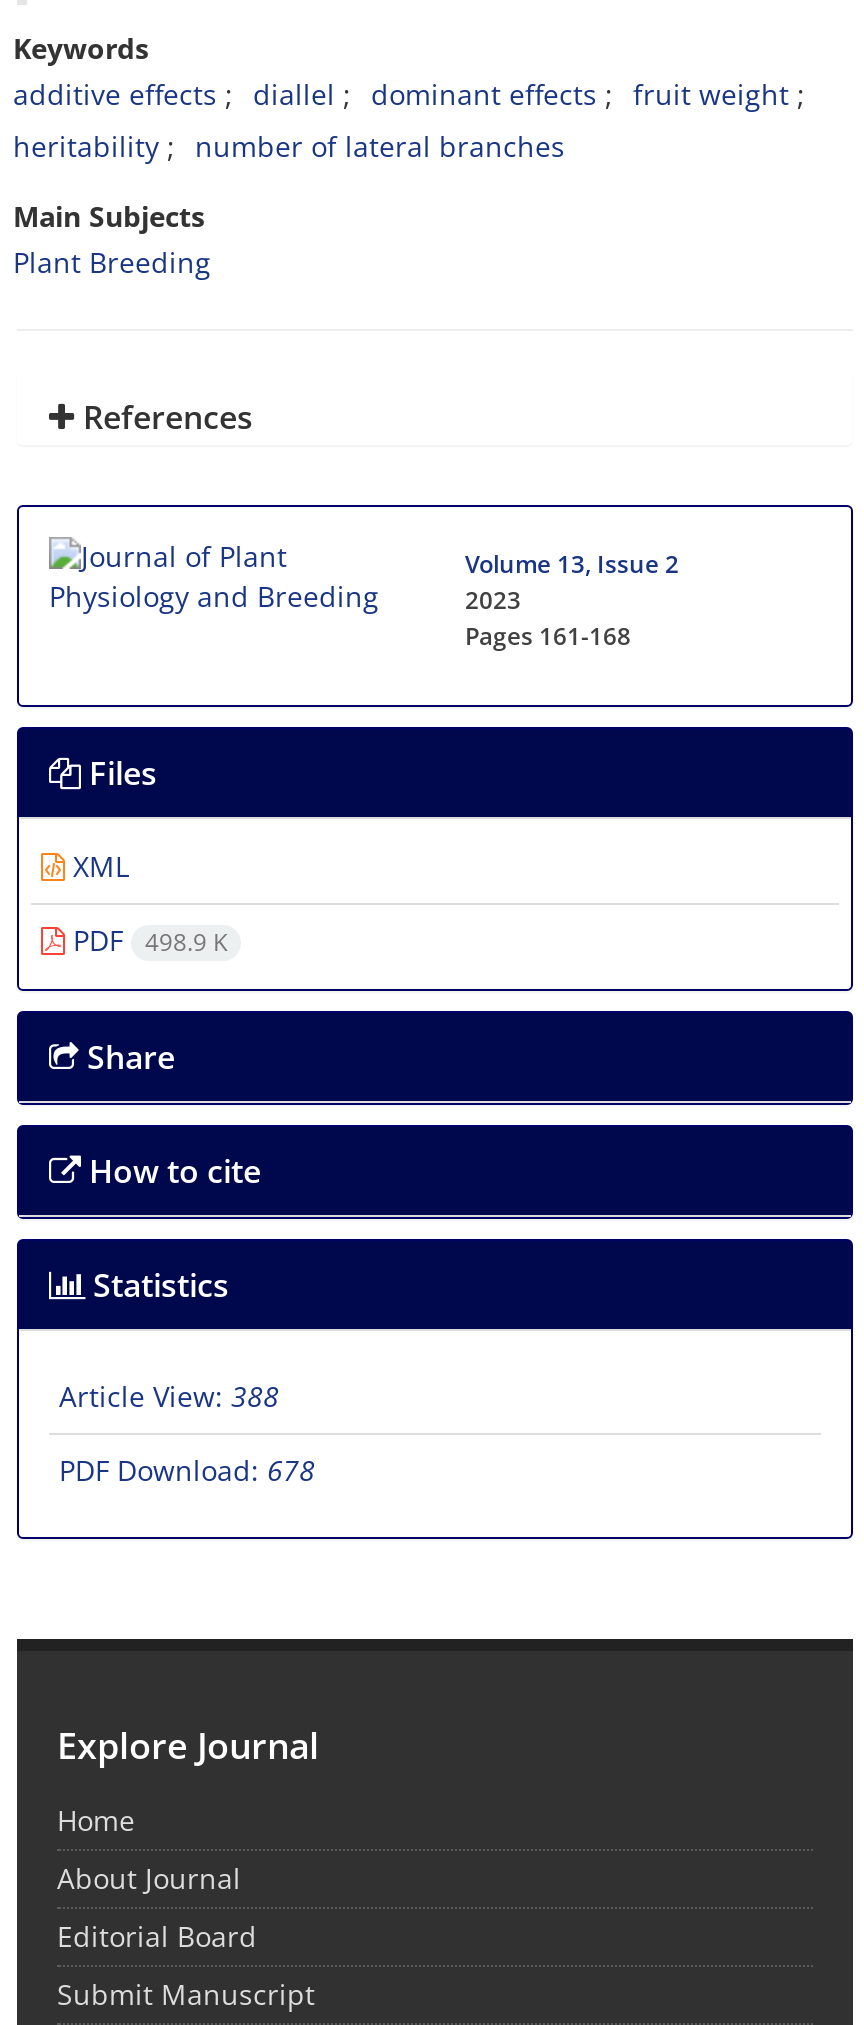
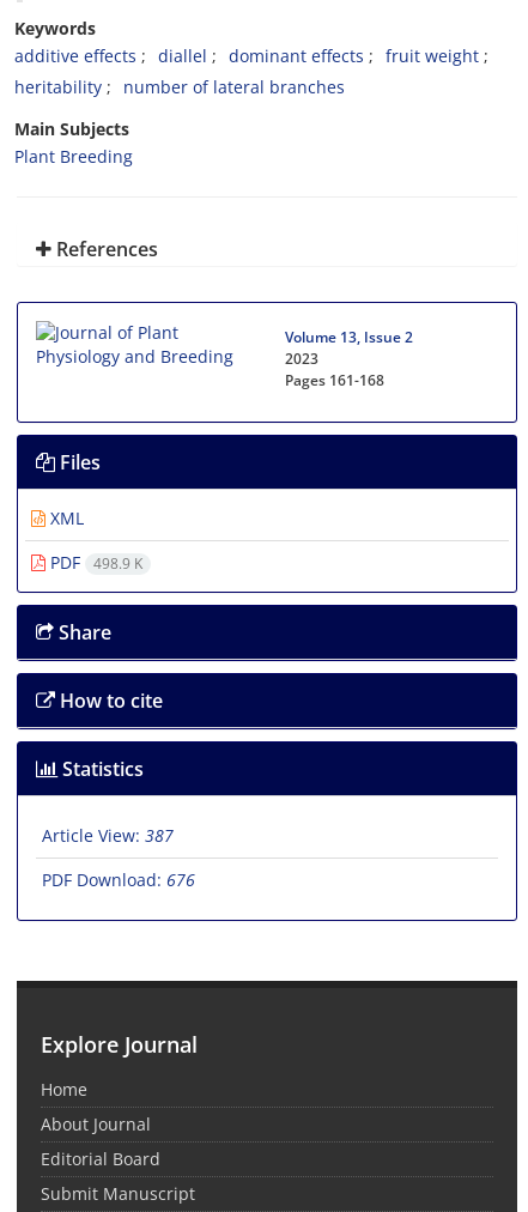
- Article View: 388
+ Article View: 387

- PDF Download: 678
+ PDF Download: 676
